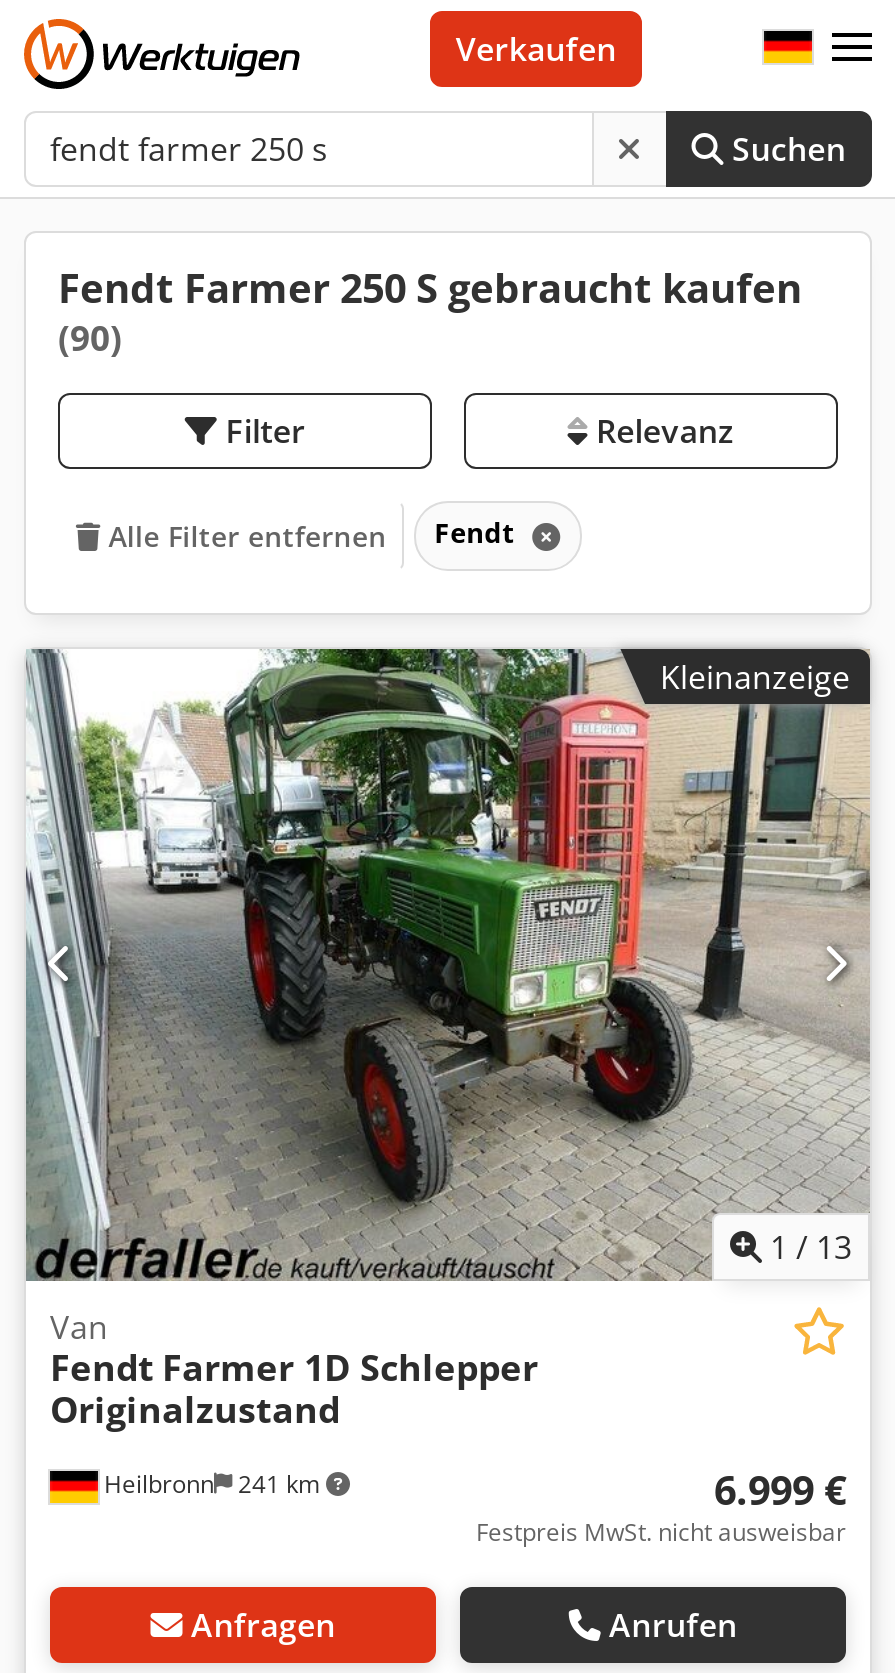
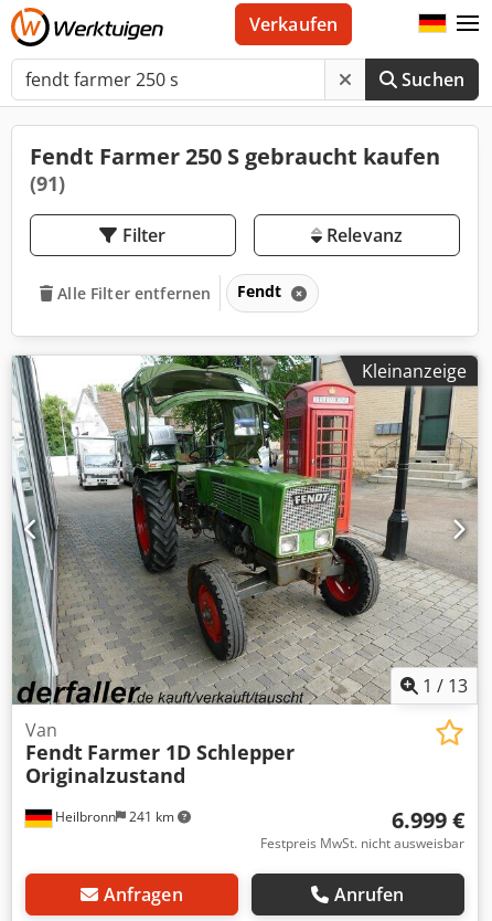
- (90)
+ (91)
